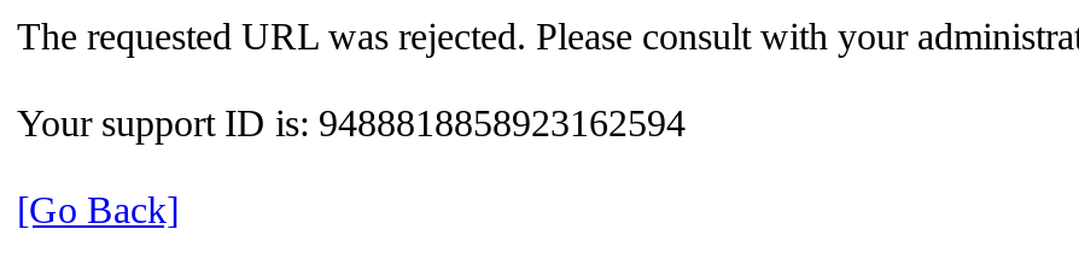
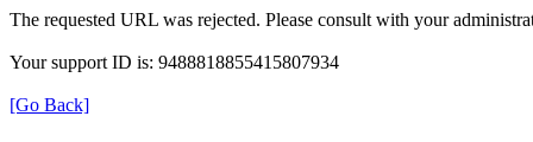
- Your support ID is: 9488818858923162594
+ Your support ID is: 9488818855415807934
